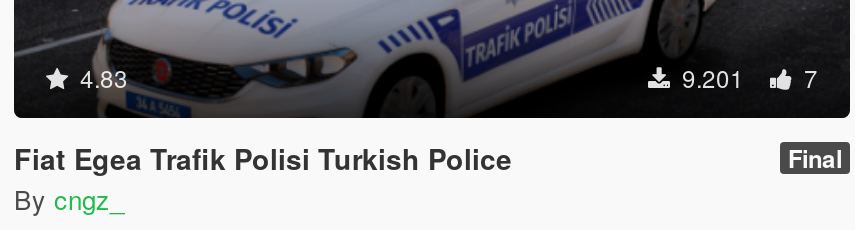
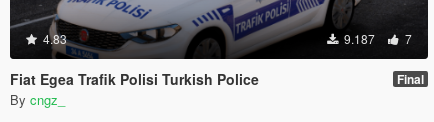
- 9.201 7
+ 9.187 7
